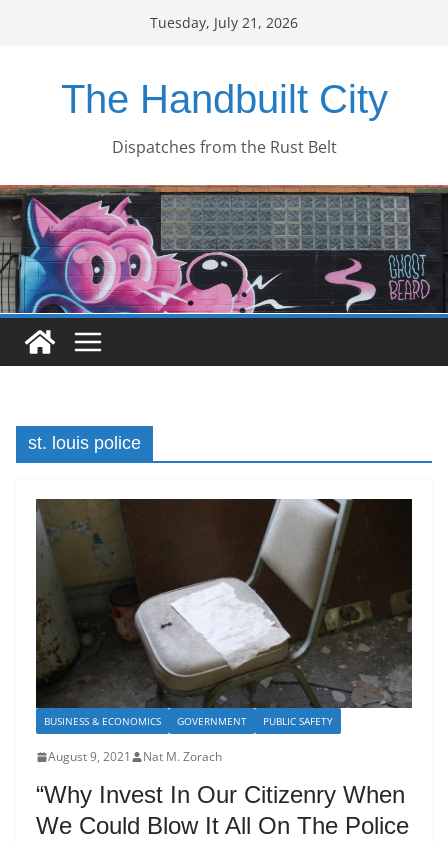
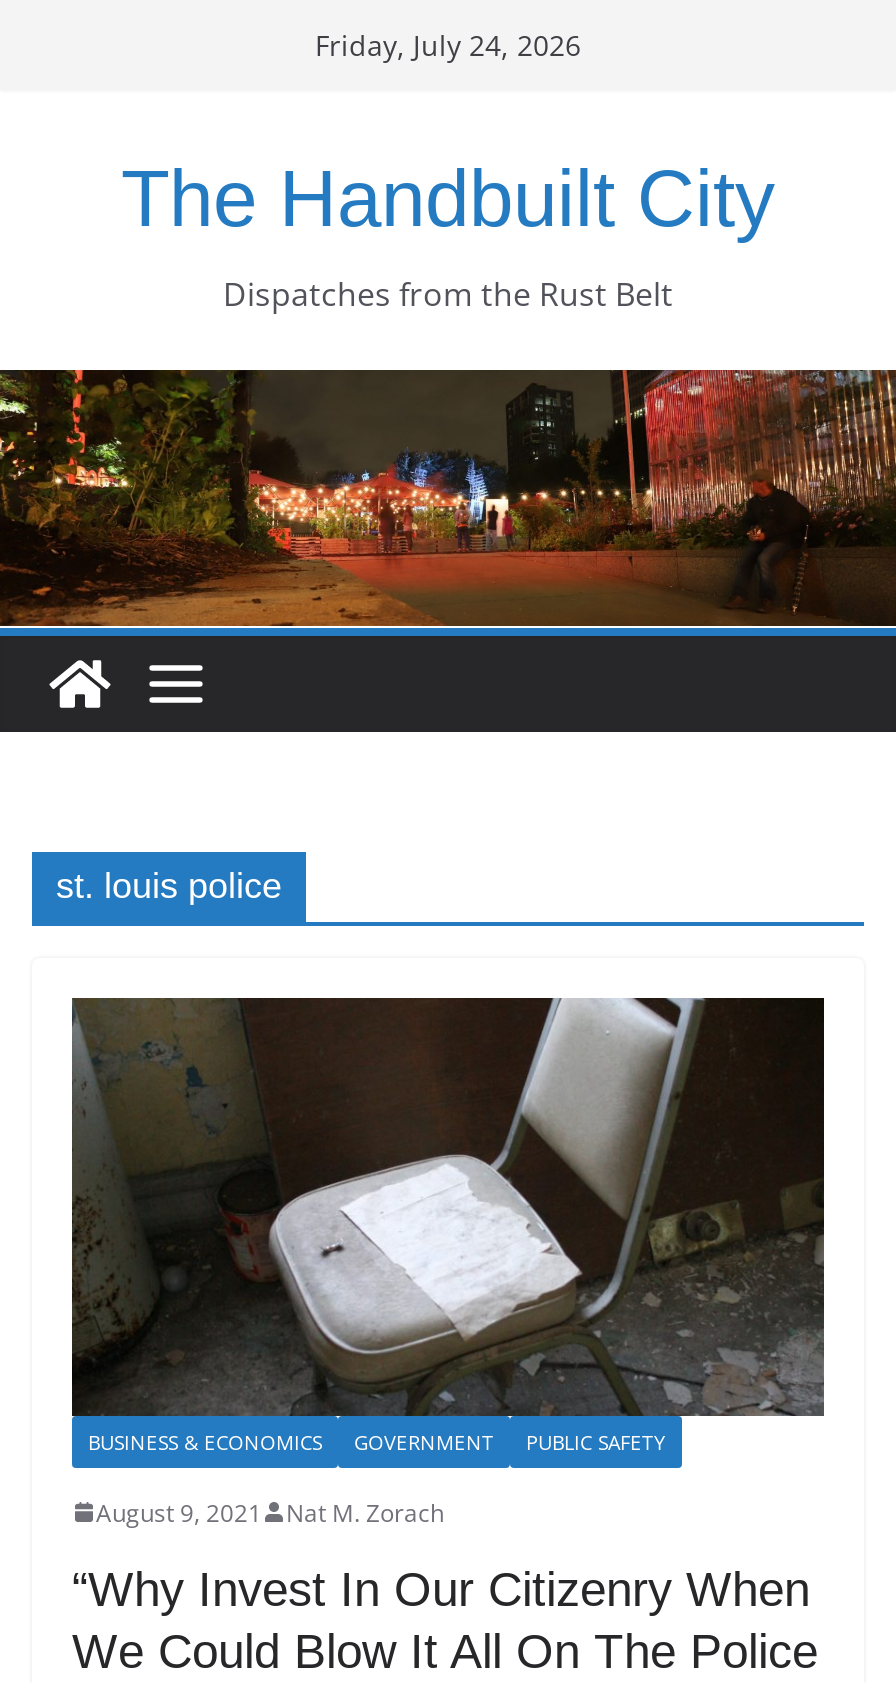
- Tuesday, July 21, 2026
+ Friday, July 24, 2026

- [image]
+ [image]
